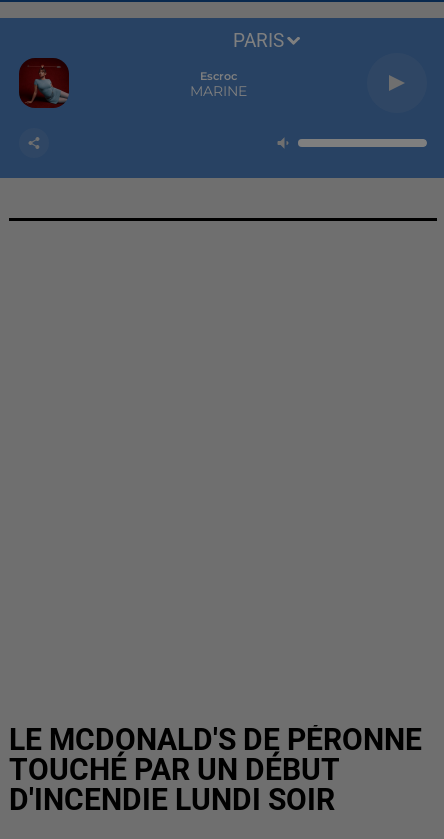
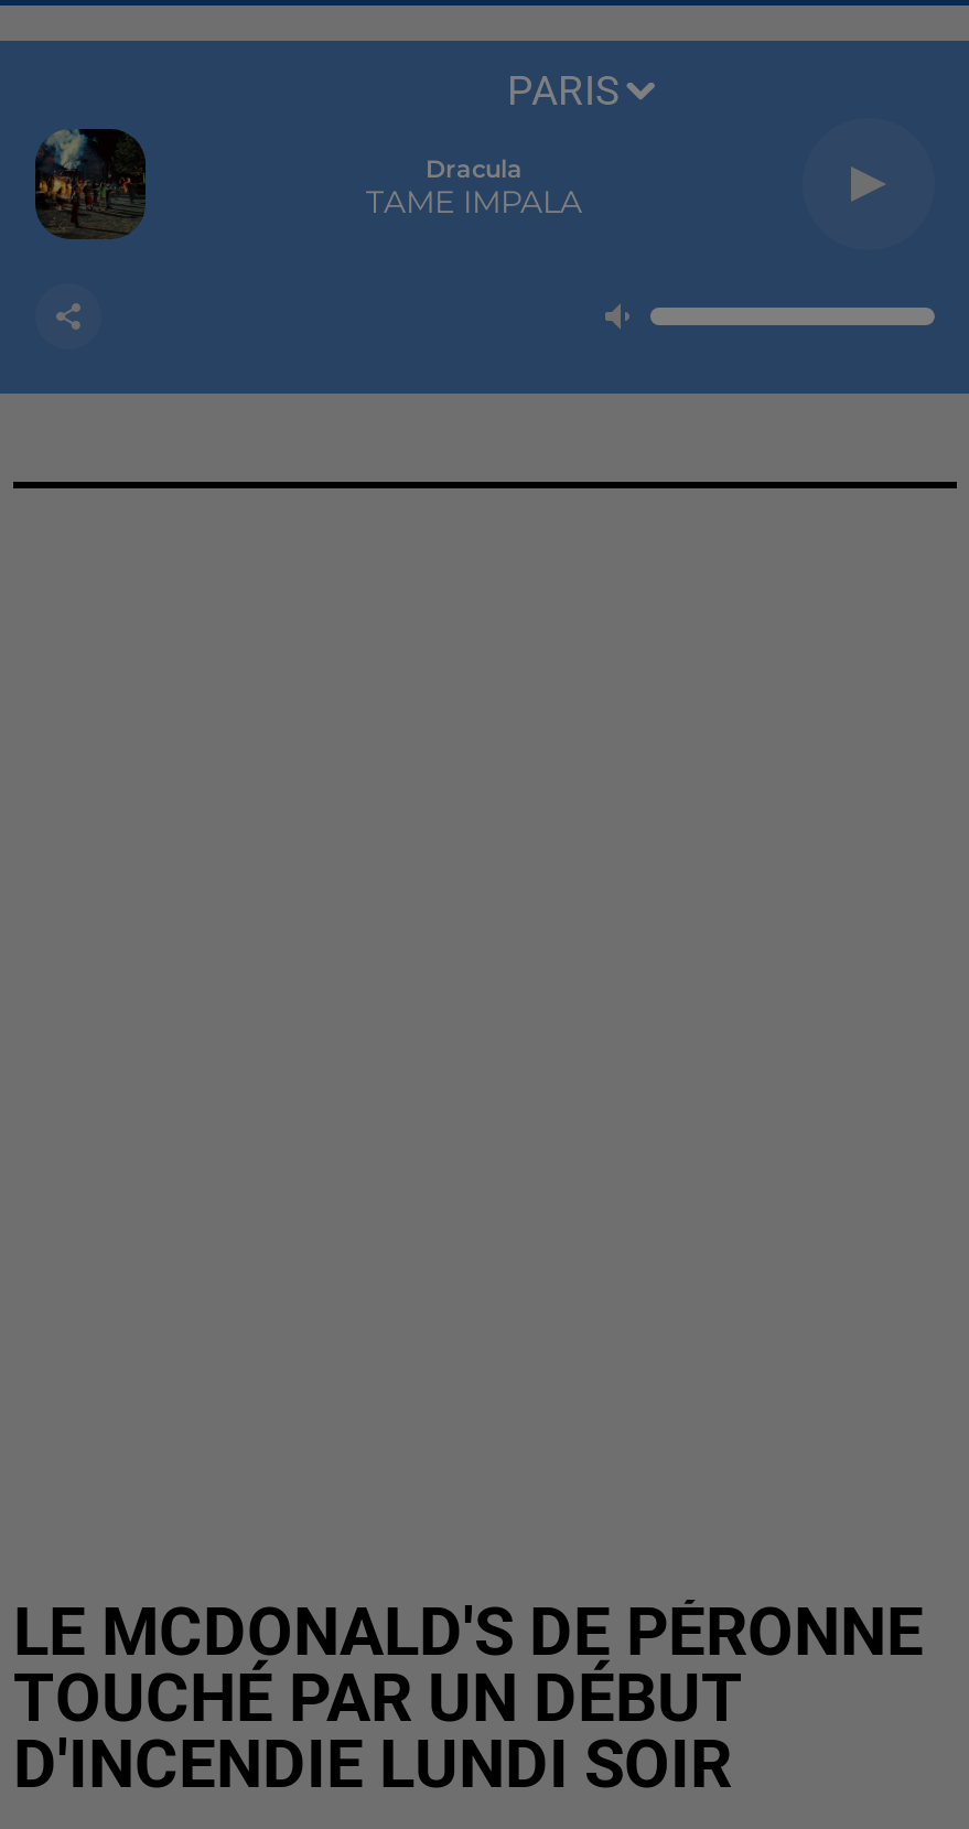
- [image]
+ [image]

- Escroc
- MARINE
+ Dracula
+ TAME IMPALA
